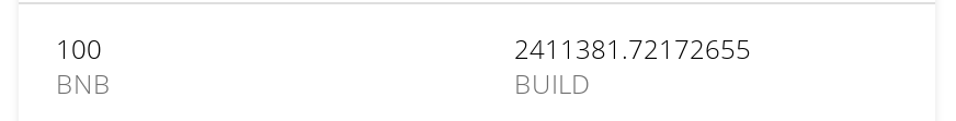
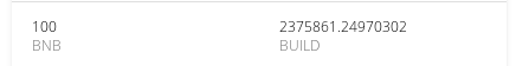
- 2411381.72172655
+ 2375861.24970302
